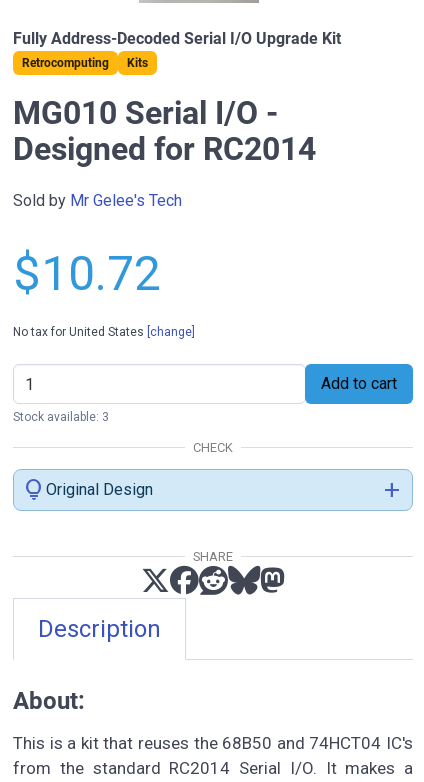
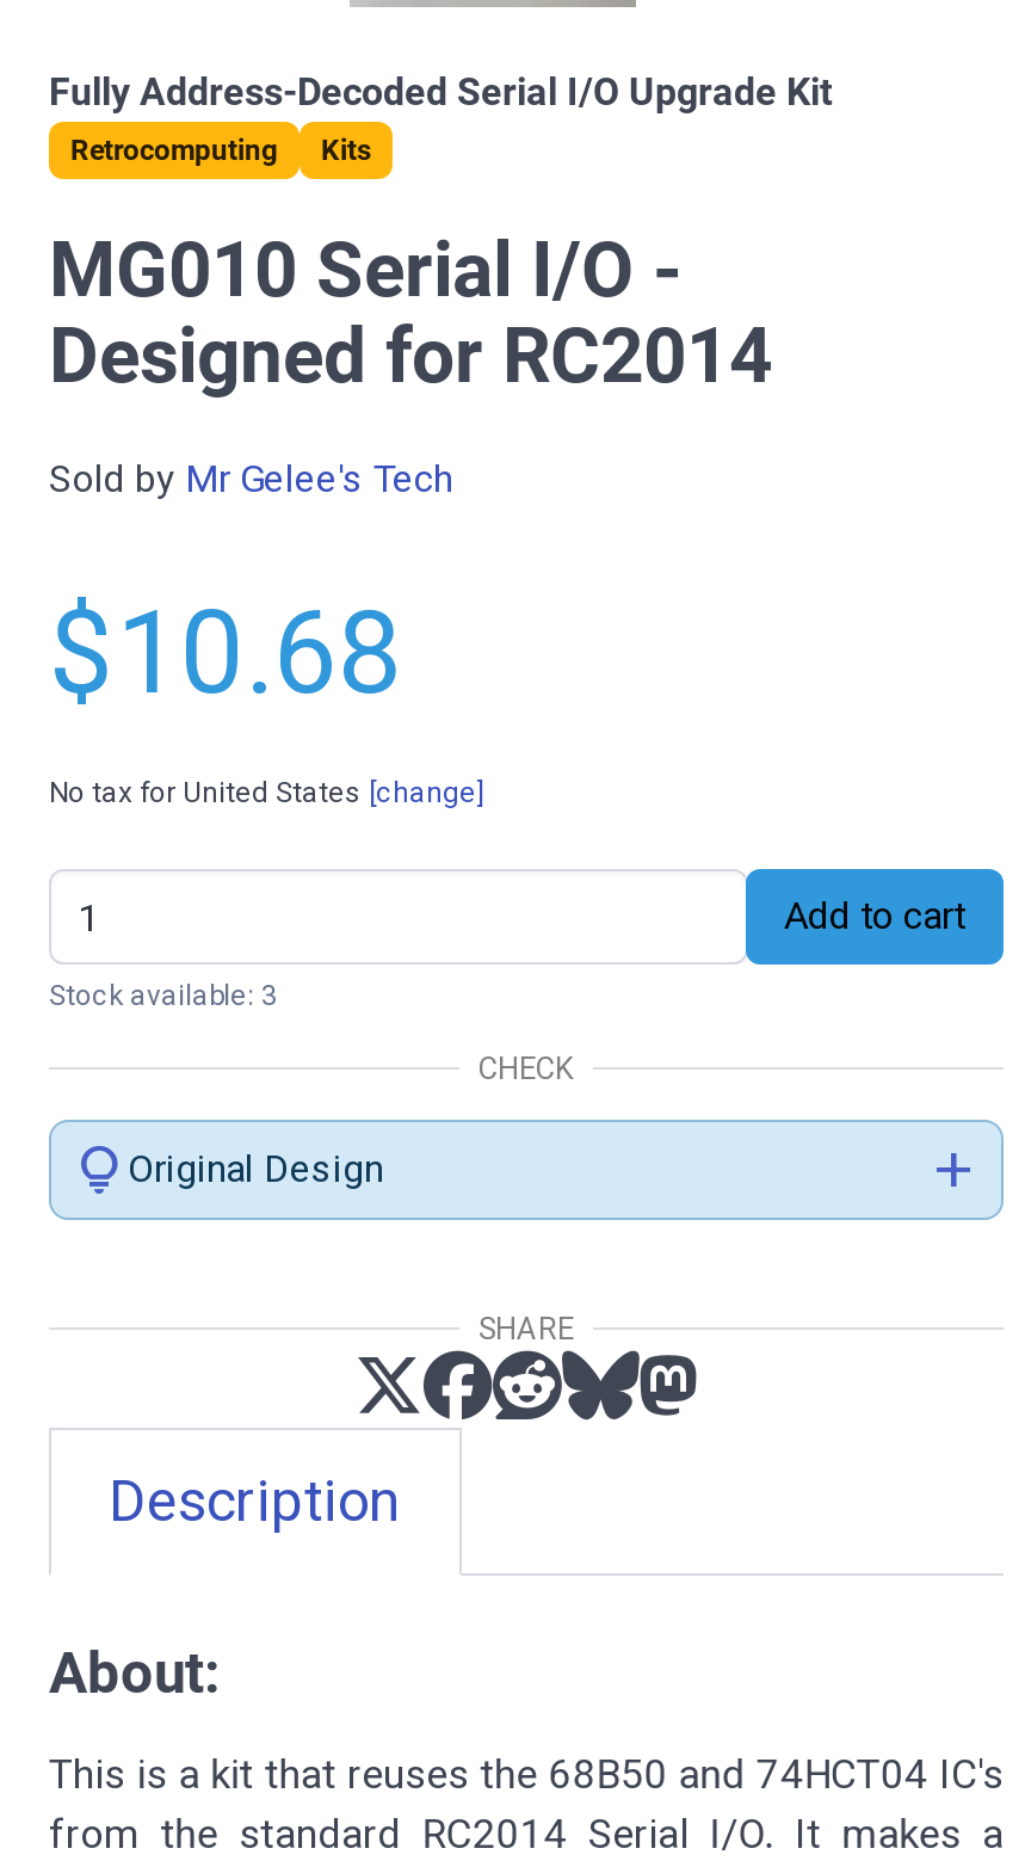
- $10.72
+ $10.68
